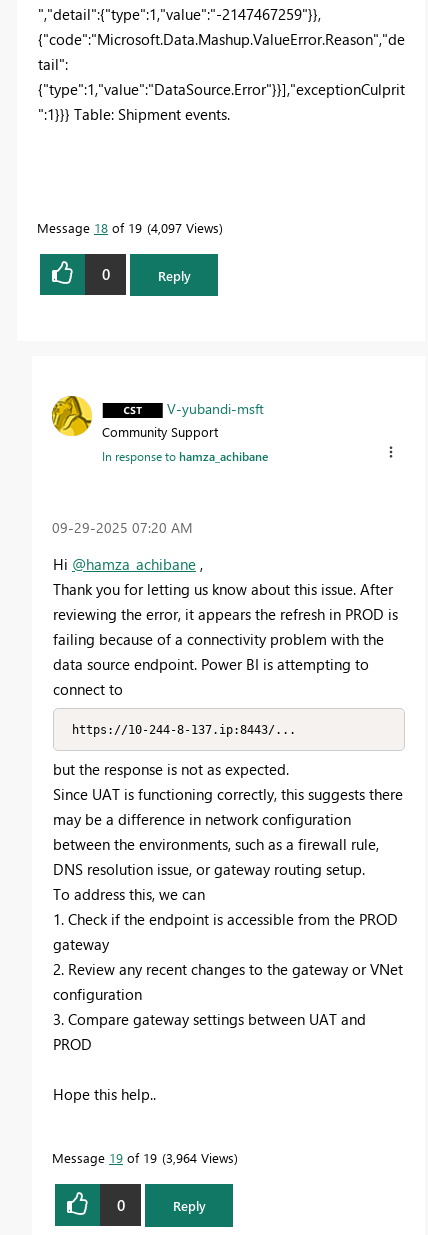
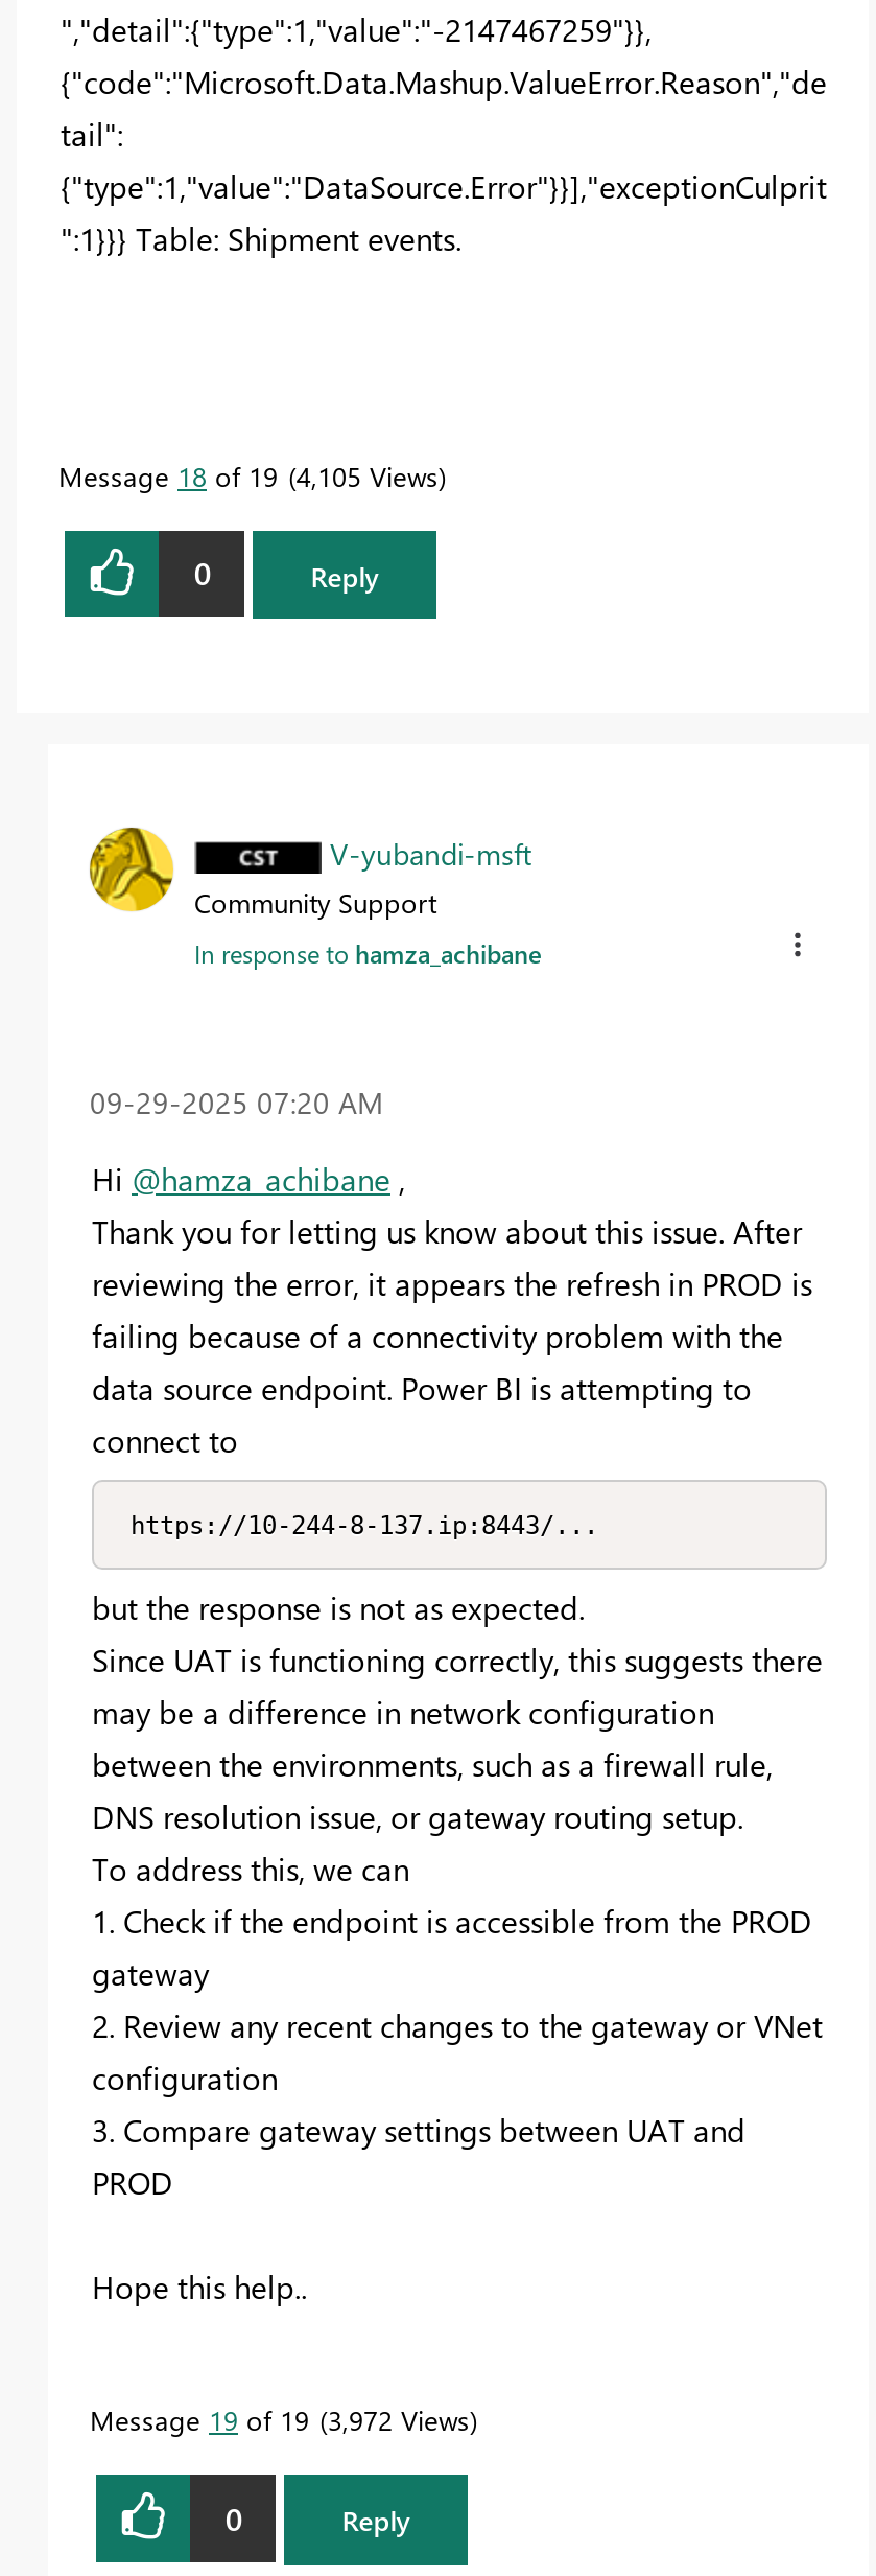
- Message 18 of 19 4,097 Views
+ Message 18 of 19 4,105 Views

- Message 19 of 19 3,964 Views
+ Message 19 of 19 3,972 Views
